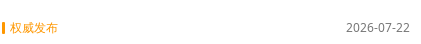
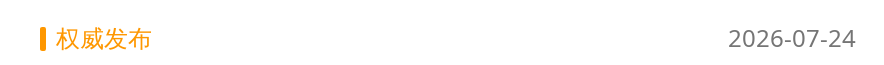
- 2026-07-22
+ 2026-07-24
